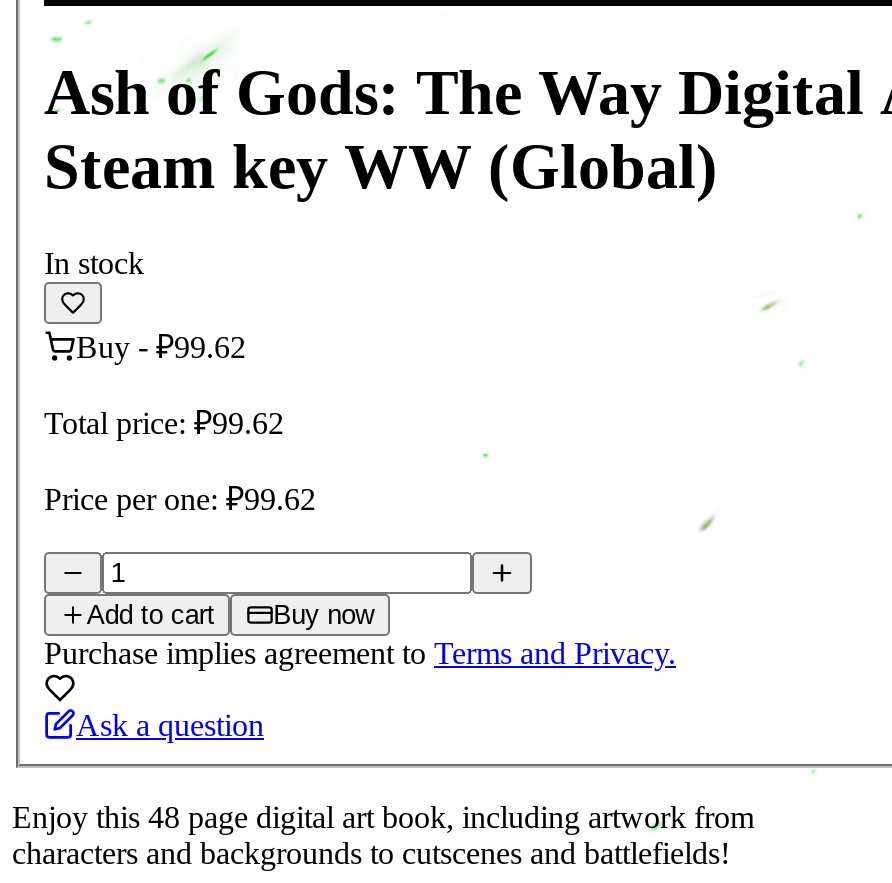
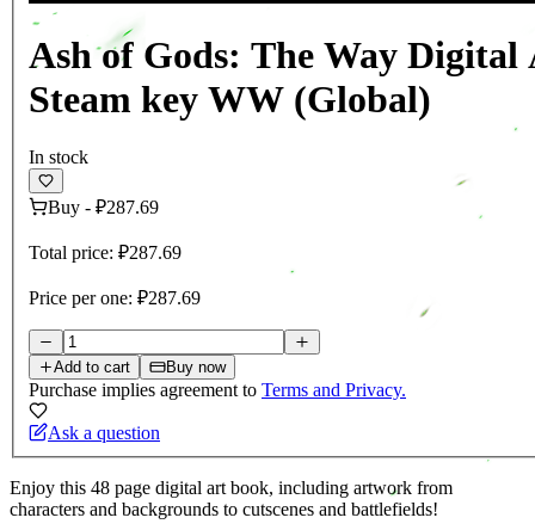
- Buy - ₽99.62
+ Buy - ₽287.69

- Total price: ₽99.62
+ Total price: ₽287.69

- Price per one: ₽99.62
+ Price per one: ₽287.69
